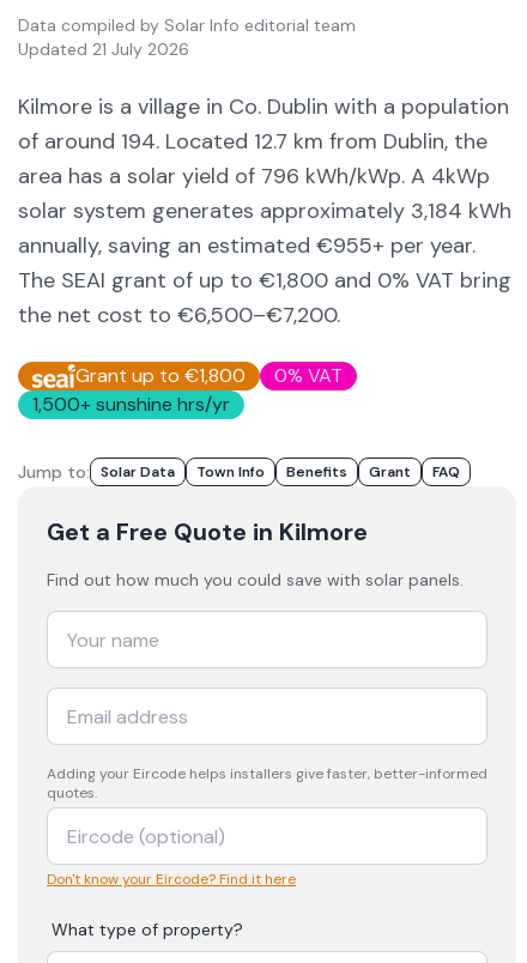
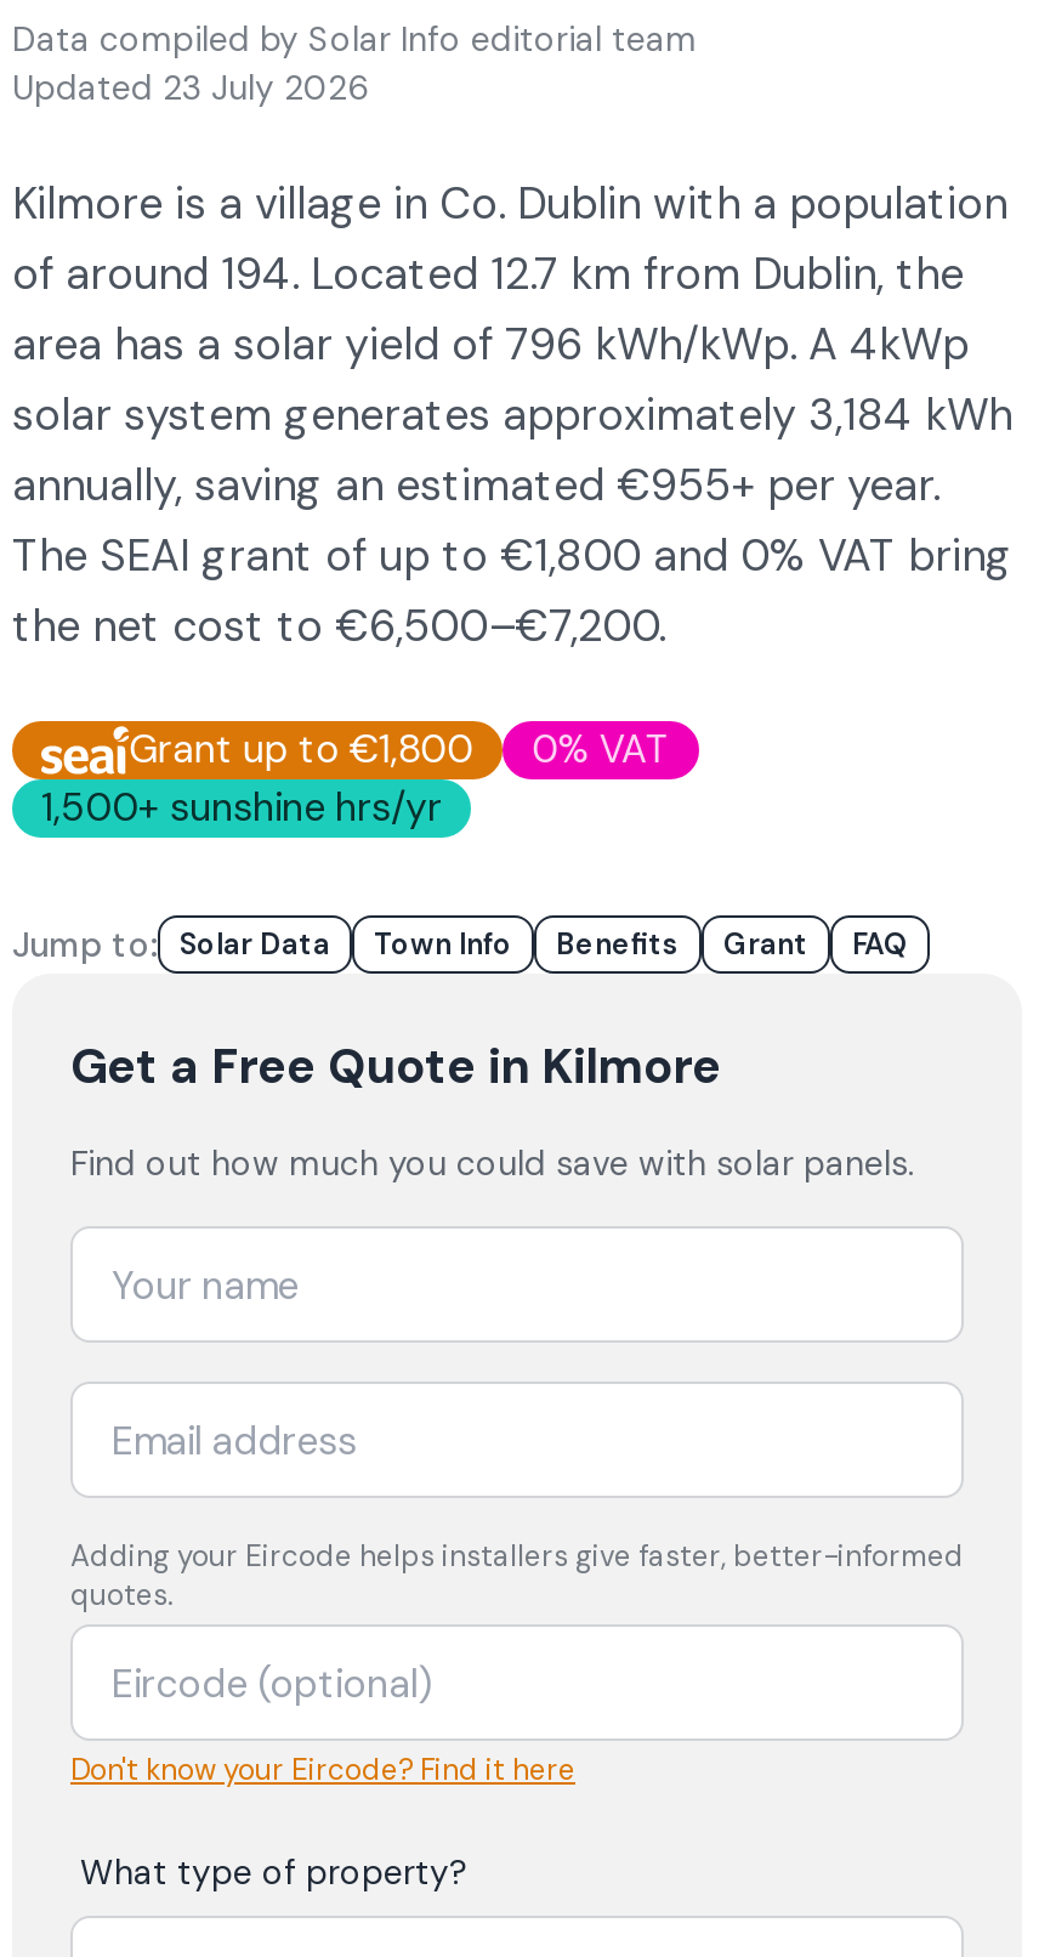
- Updated 21 July 2026
+ Updated 23 July 2026
